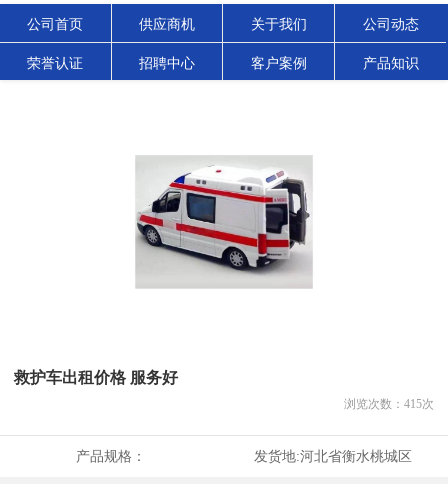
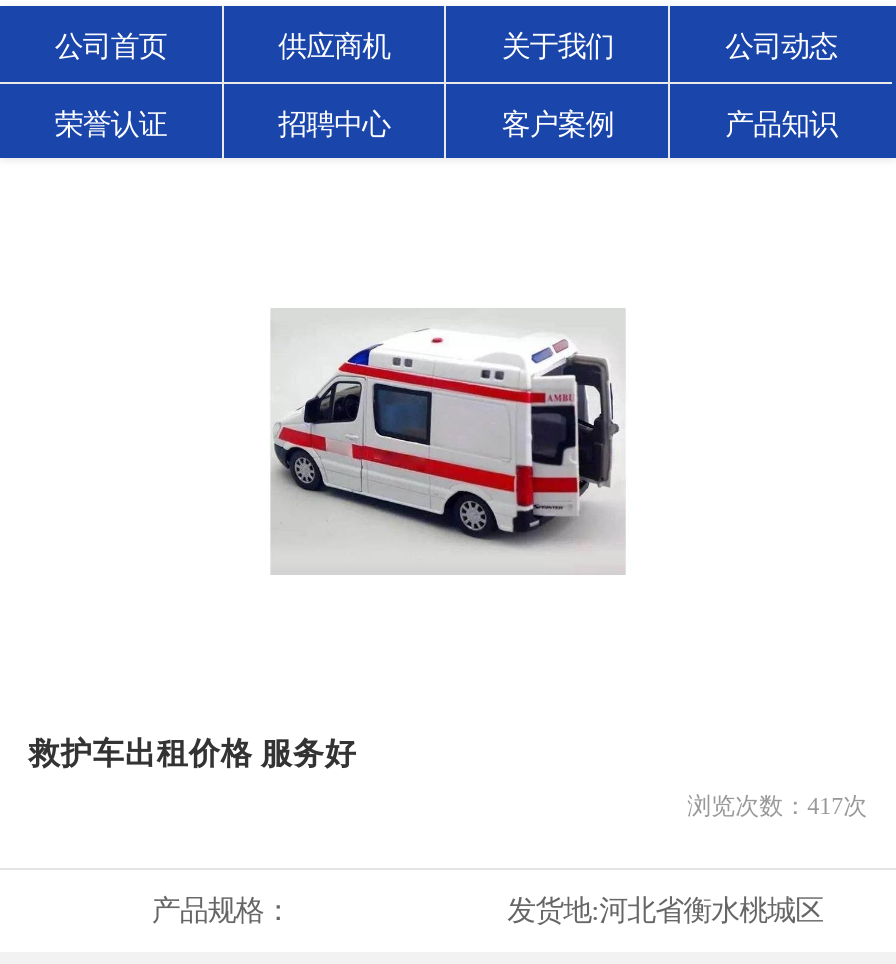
- 浏览次数：415次
+ 浏览次数：417次
